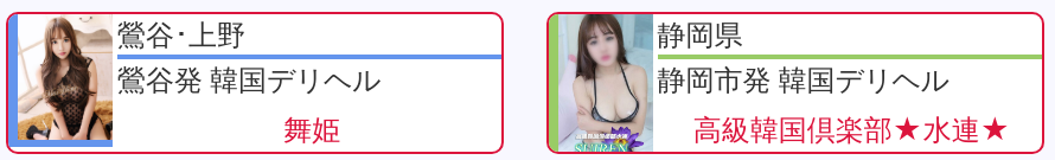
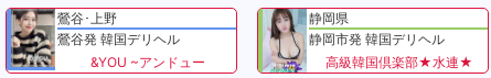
- [image]
+ [image]

- 舞姫
+ &YOU ~アンドュー
